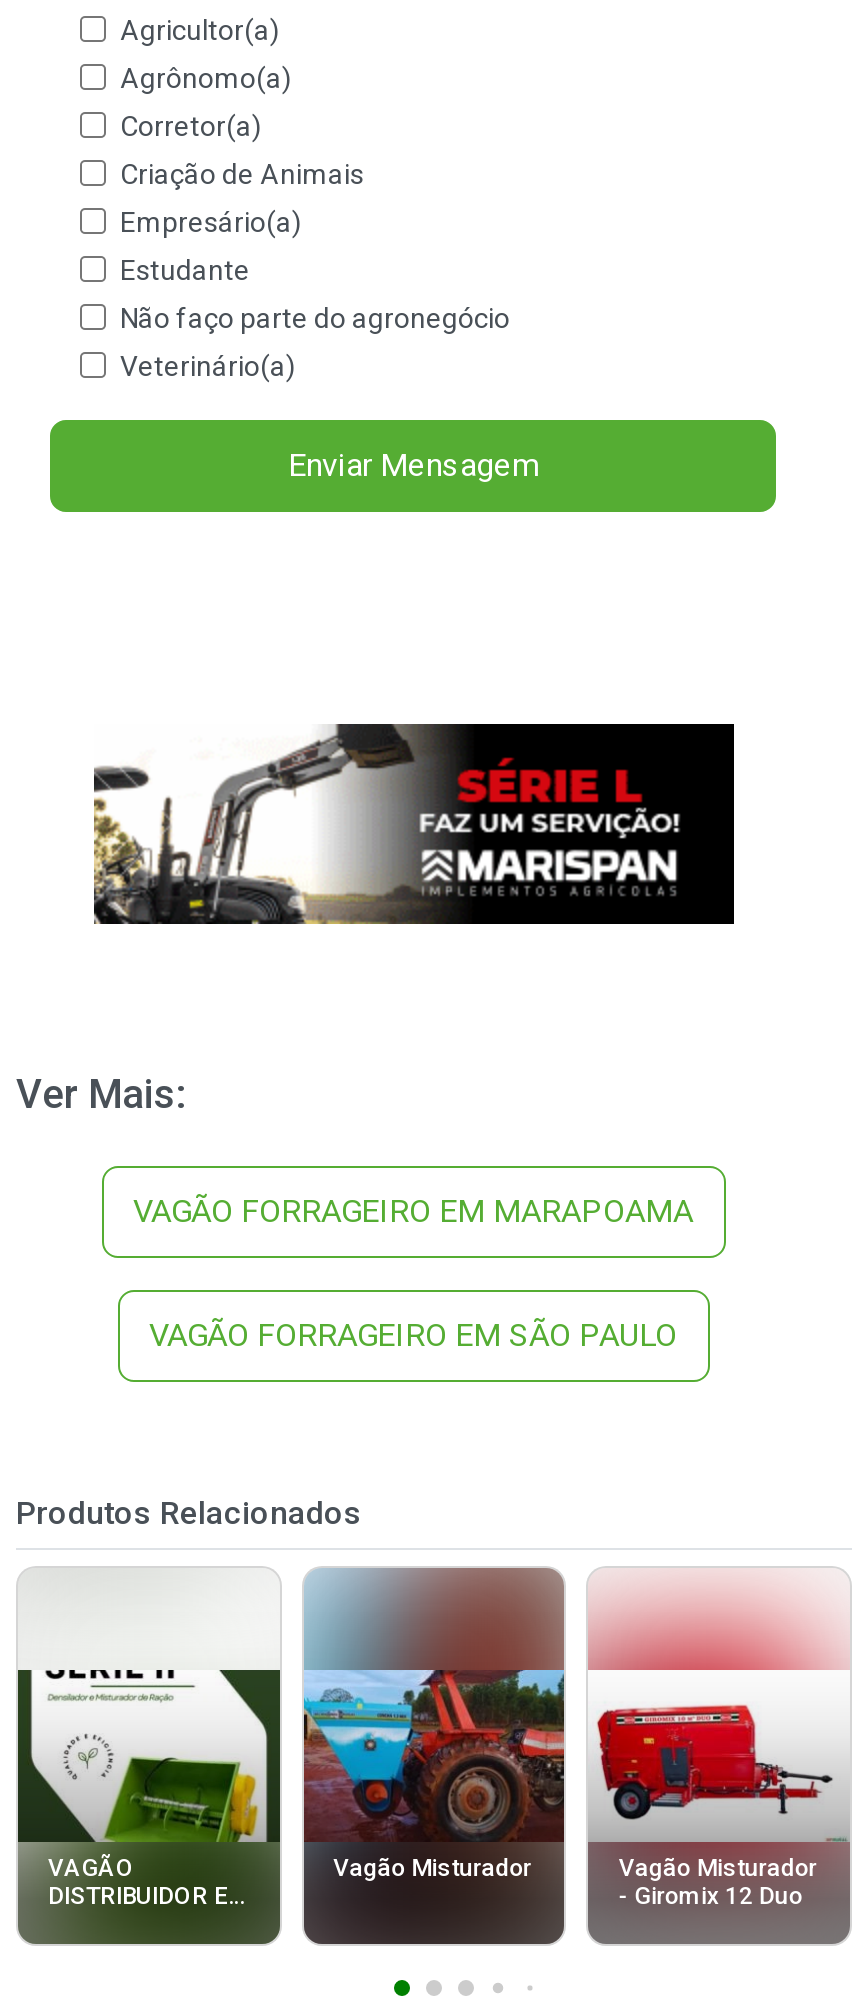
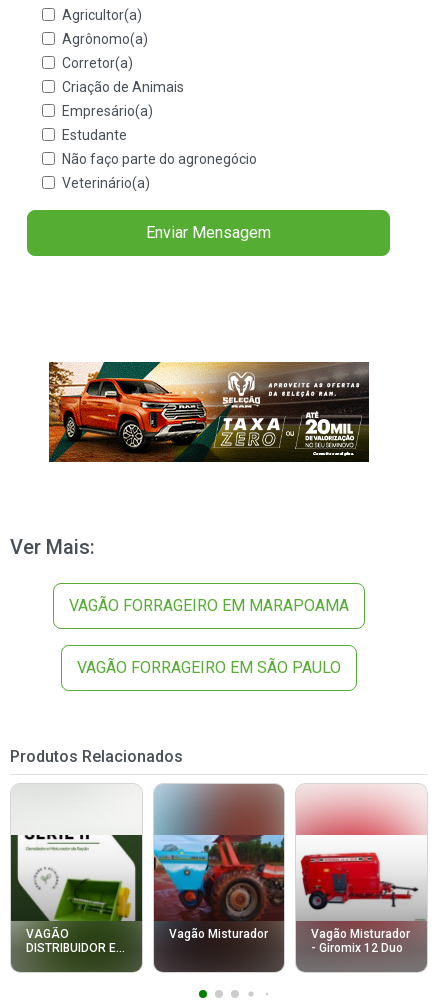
- [image]
+ [image]
